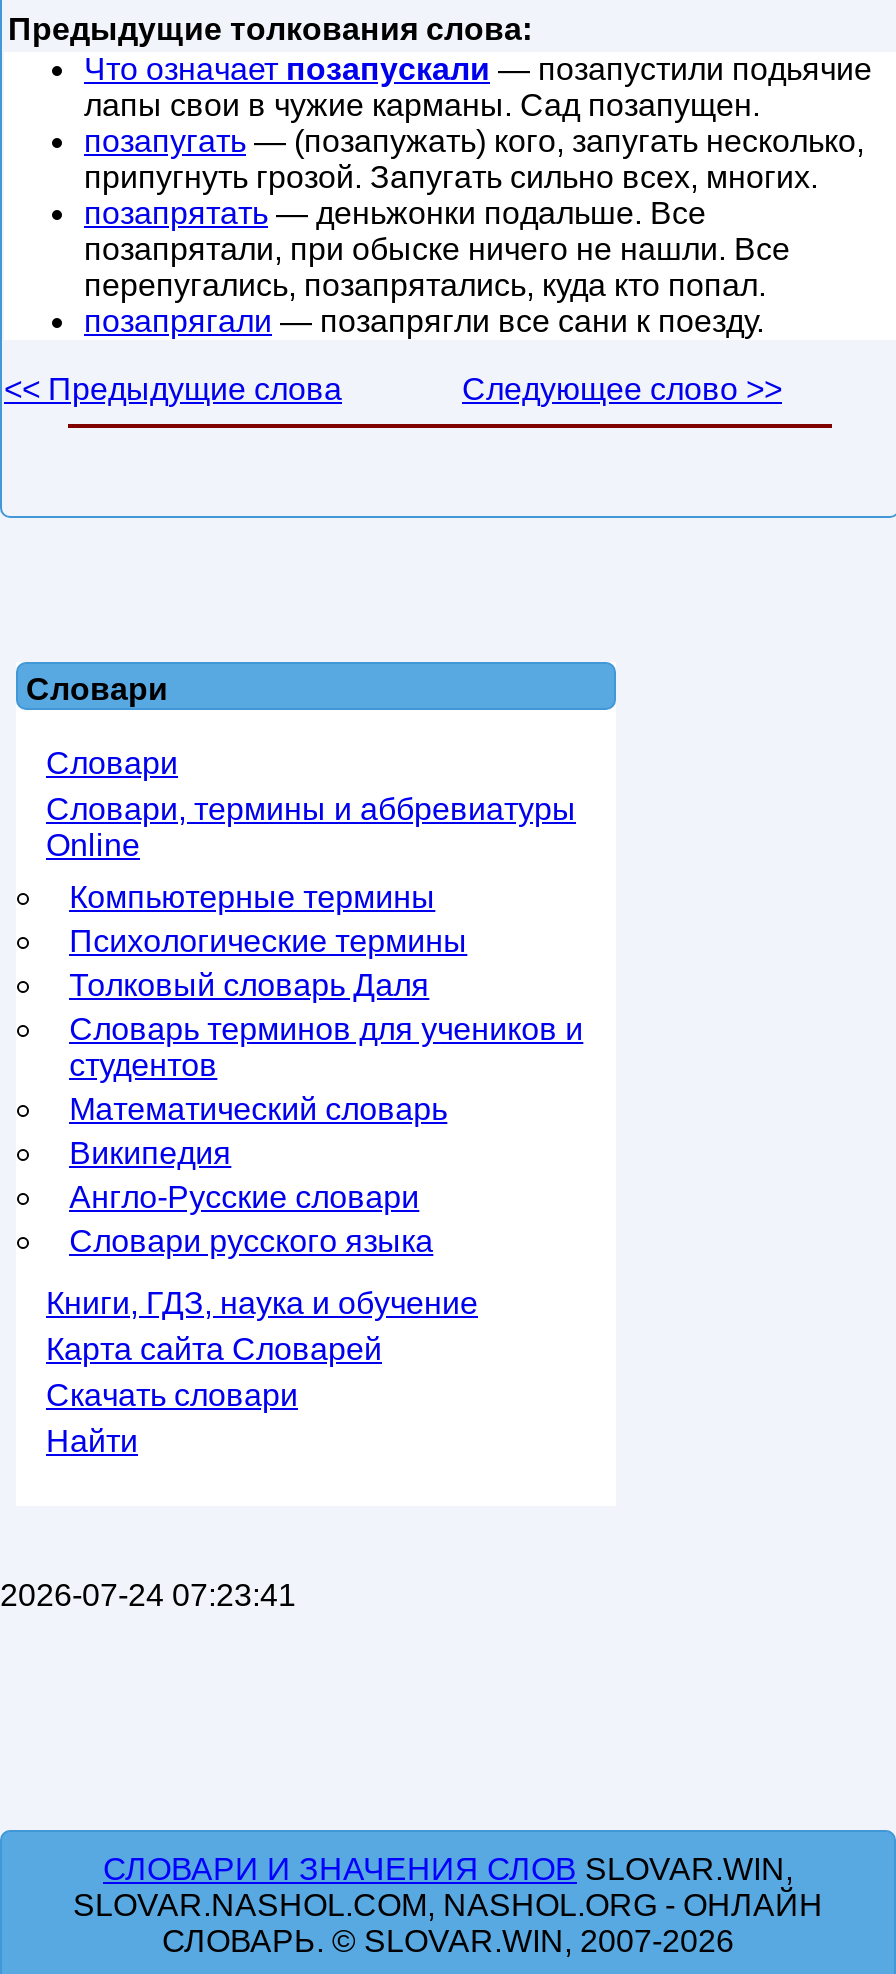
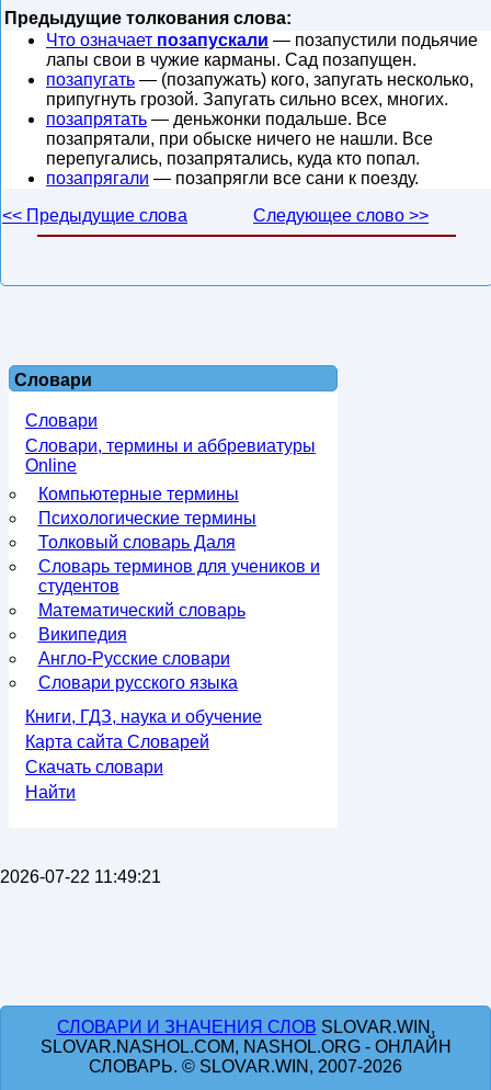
- 2026-07-24 07:23:41
+ 2026-07-22 11:49:21
